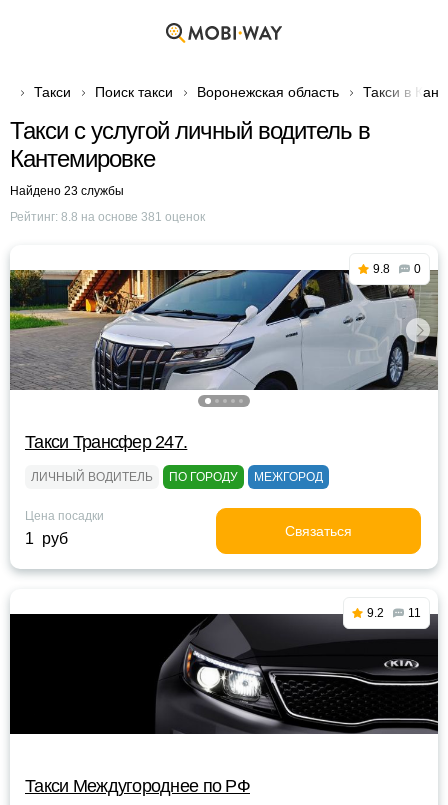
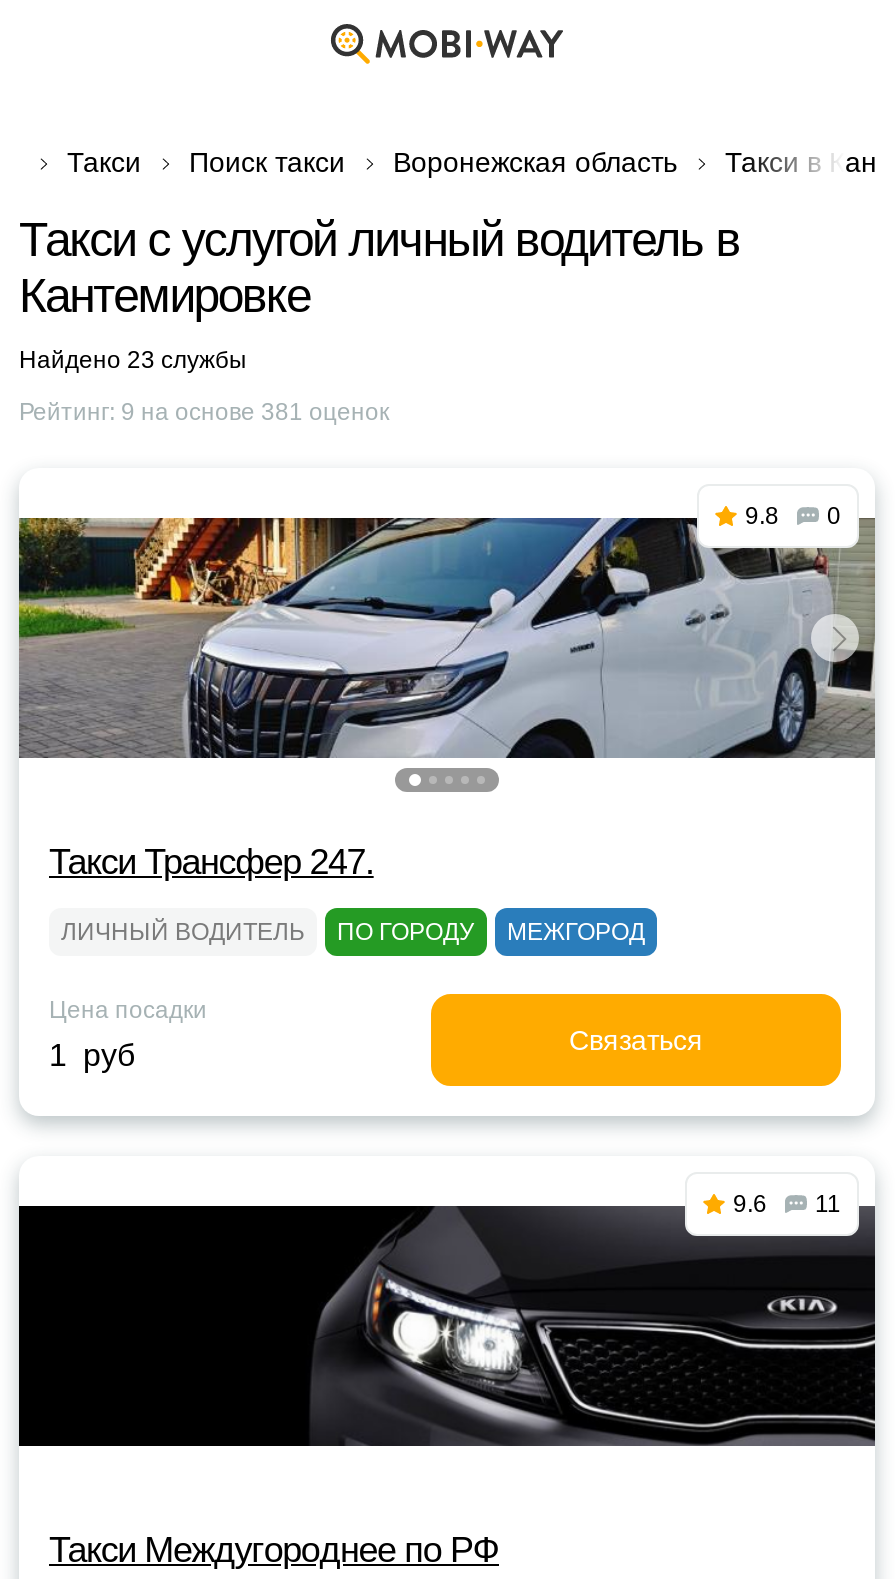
- Рейтинг: 8.8 на основе 381 оценок
+ Рейтинг: 9 на основе 381 оценок

- 9.2 11
+ 9.6 11
